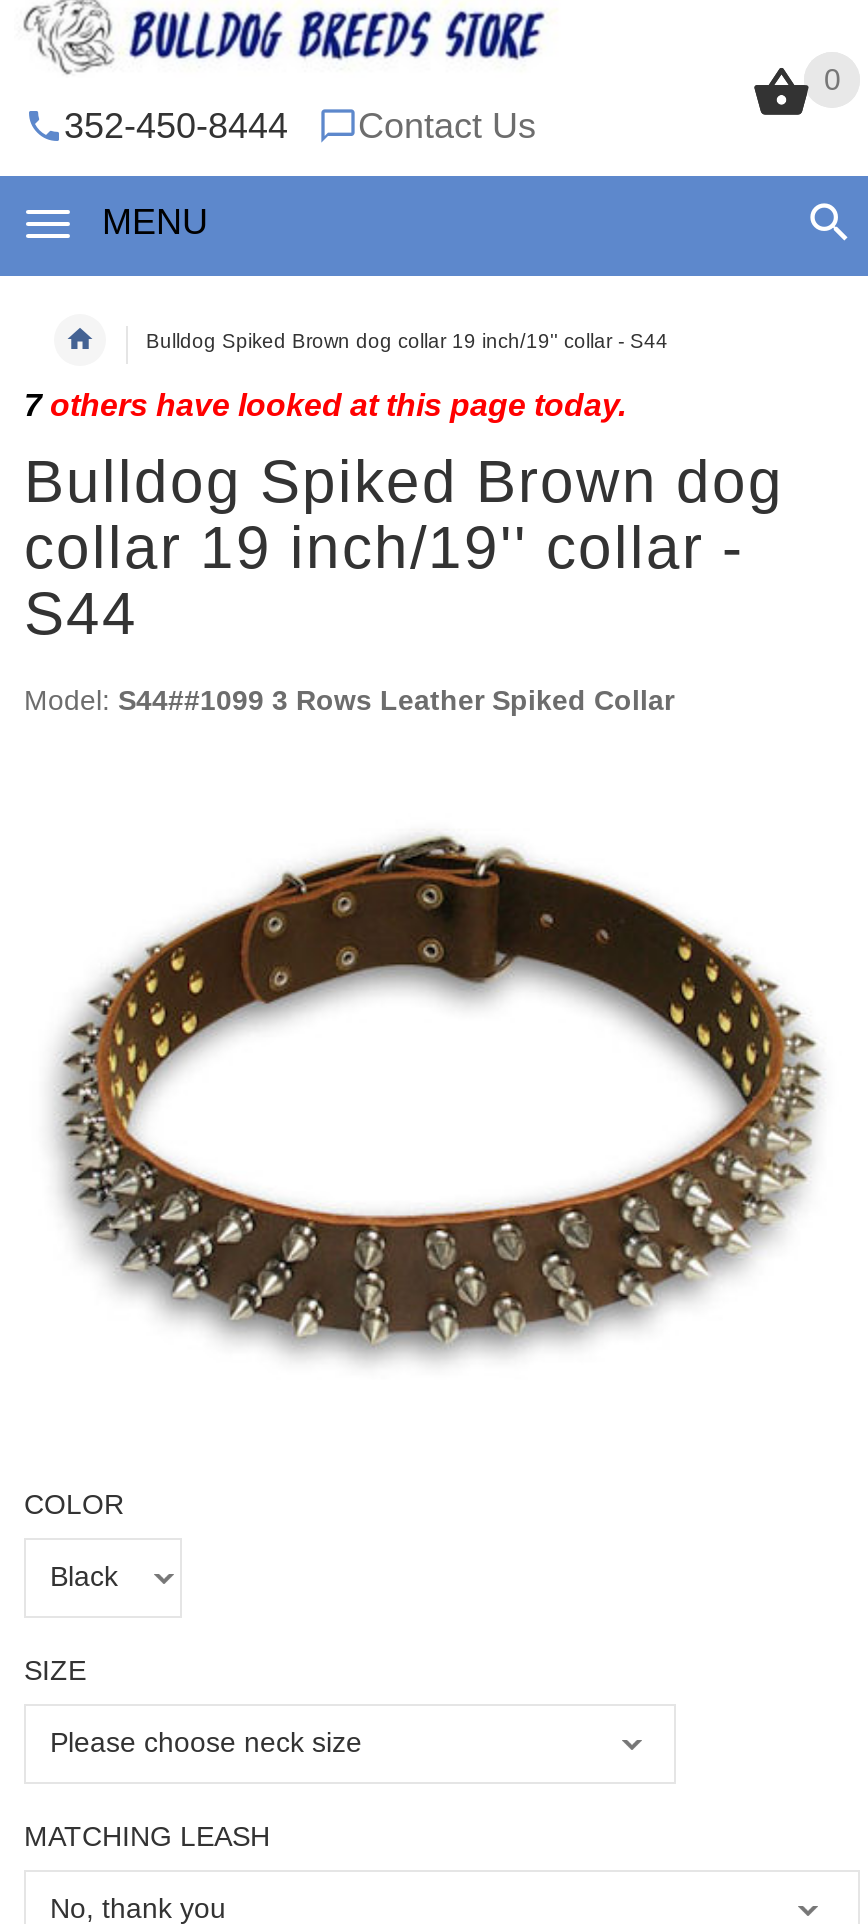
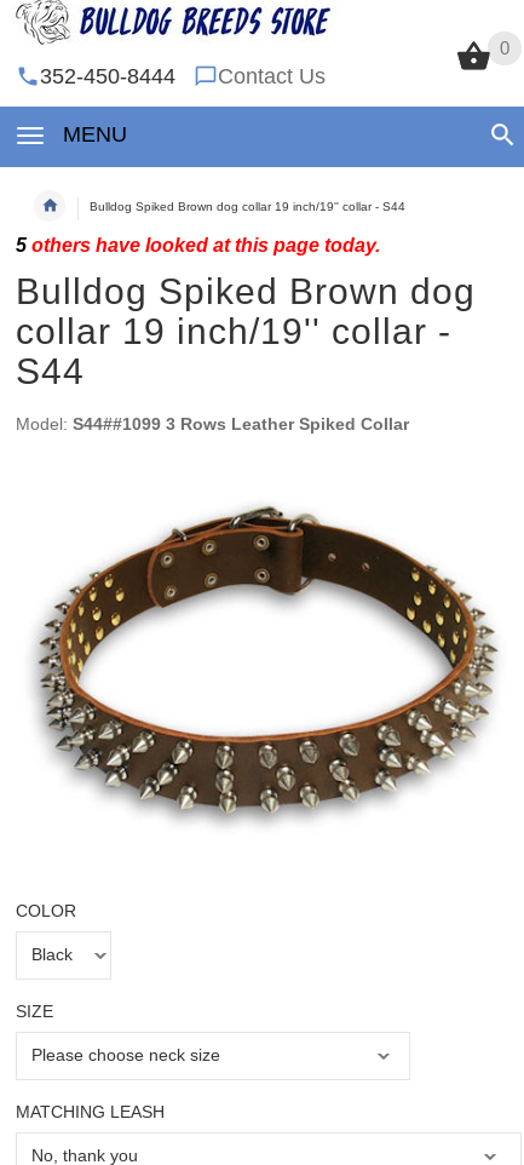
- 7 others have looked at this page today.
+ 5 others have looked at this page today.
